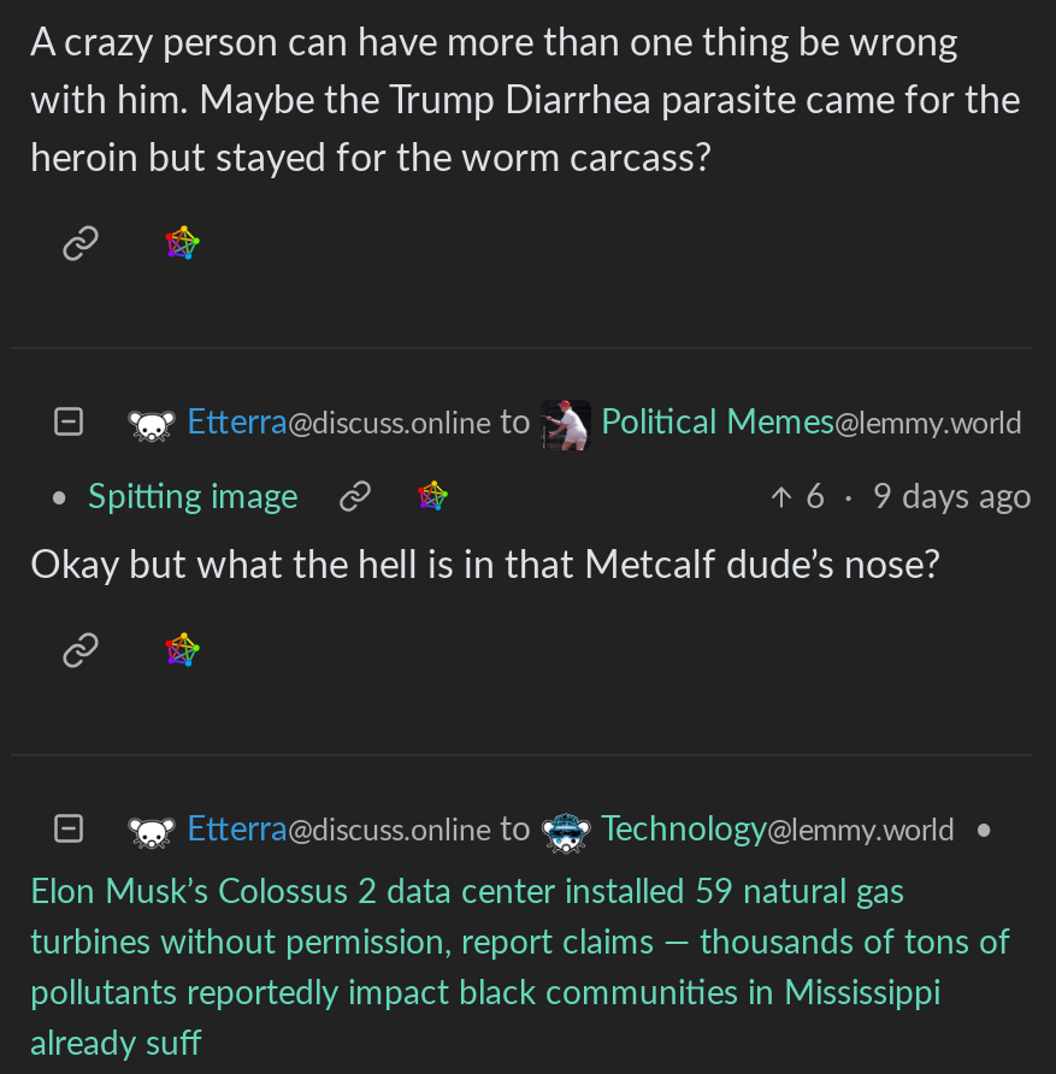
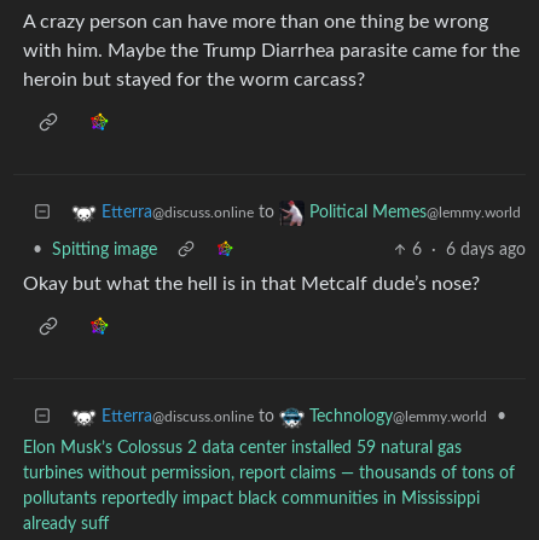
- 6 · 9 days ago
+ 6 · 6 days ago
